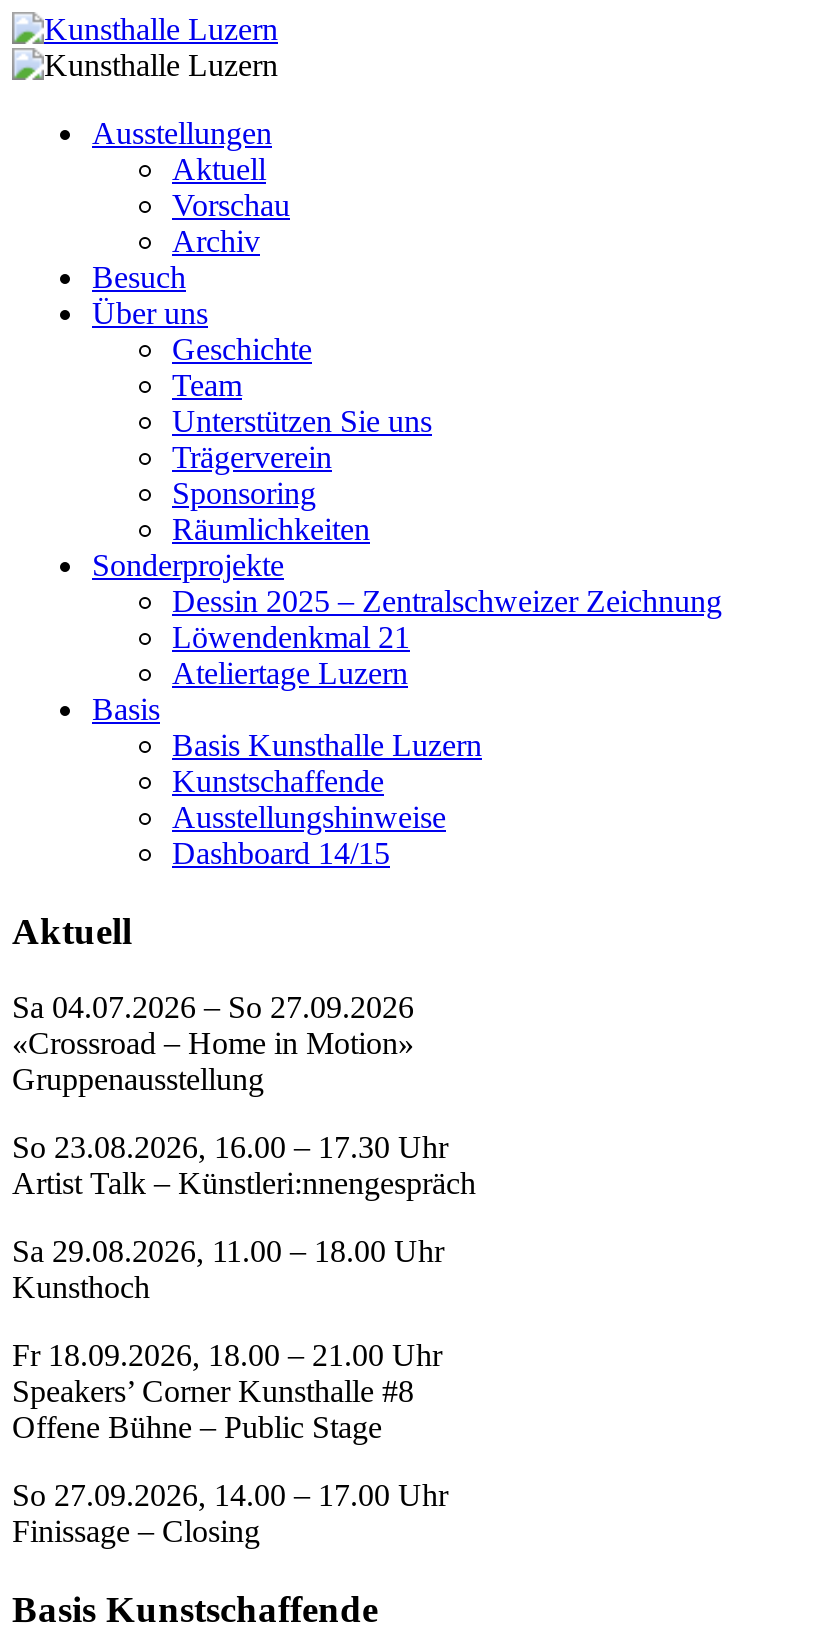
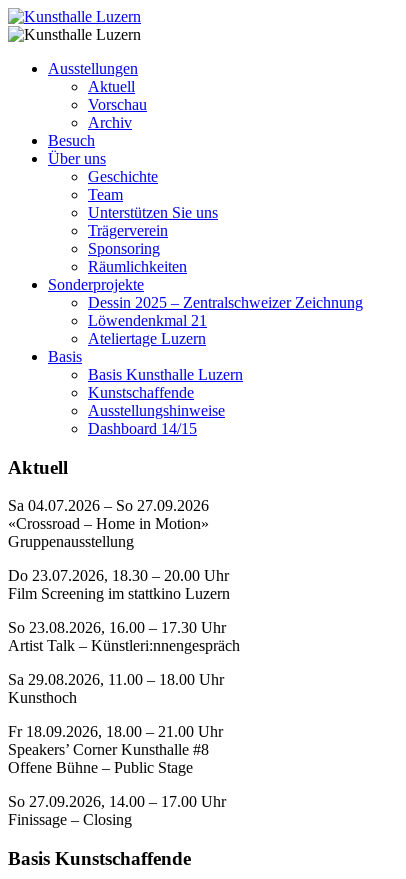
+ Do 23.07.2026, 18.30 – 20.00 Uhr
+ Film Screening im stattkino Luzern
